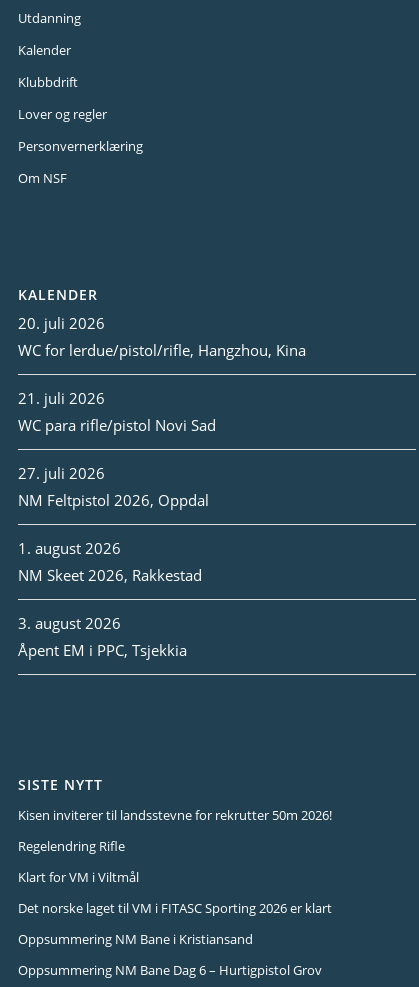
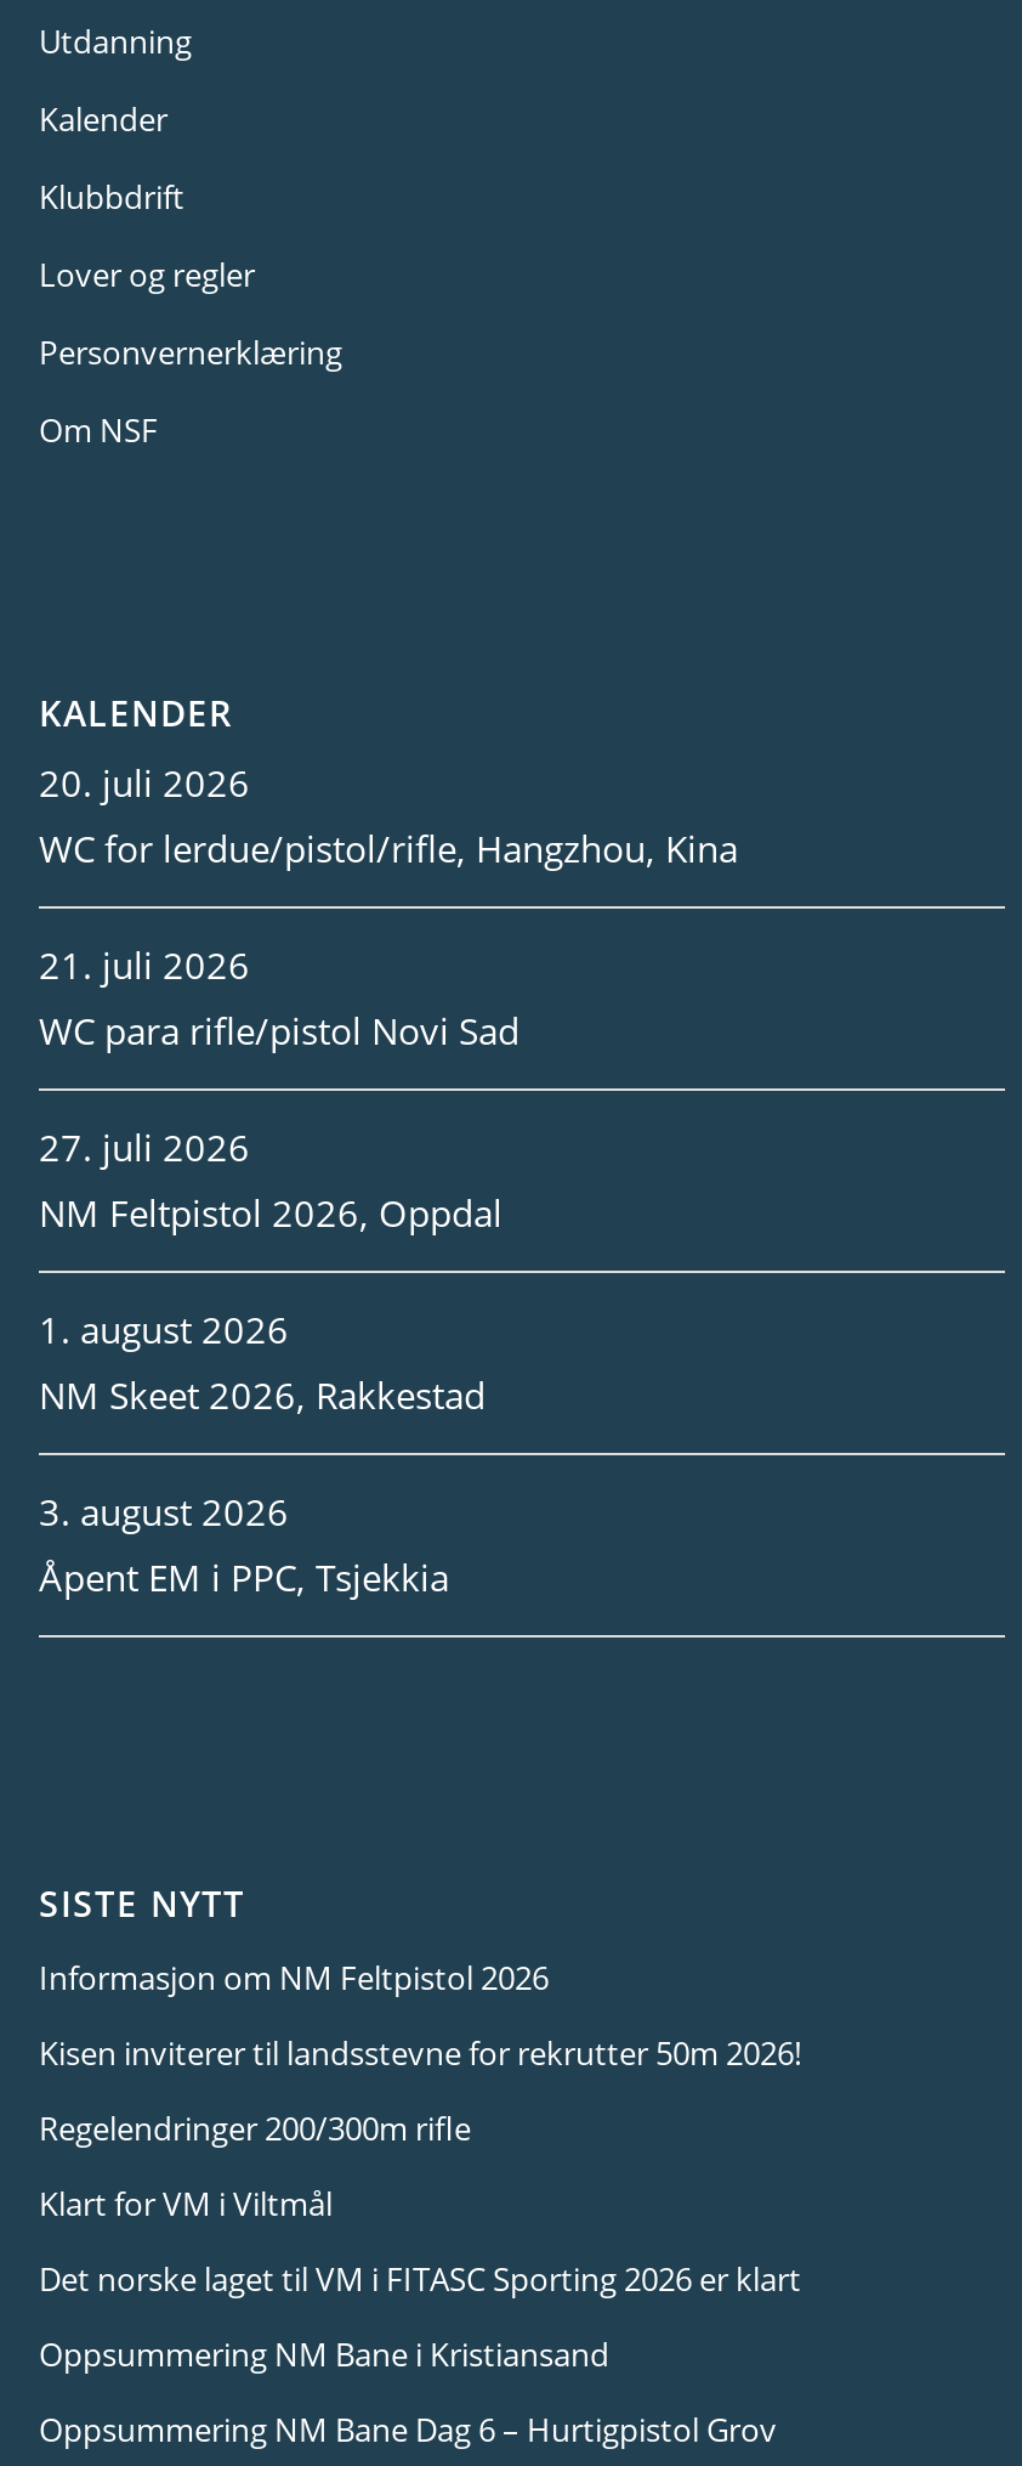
+ Informasjon om NM Feltpistol 2026

- Regelendring Rifle
+ Regelendringer 200/300m rifle
